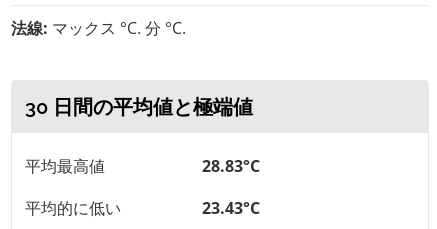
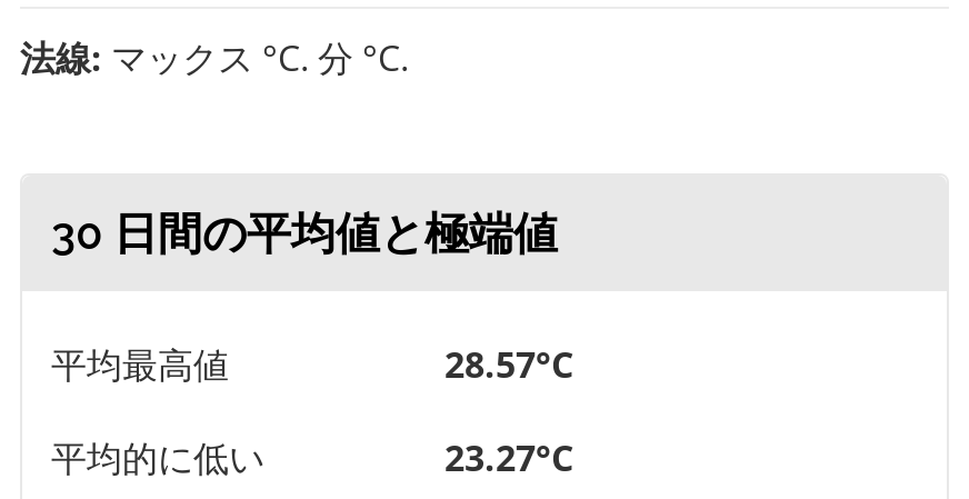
- 28.83°C
+ 28.57°C

- 23.43°C
+ 23.27°C
